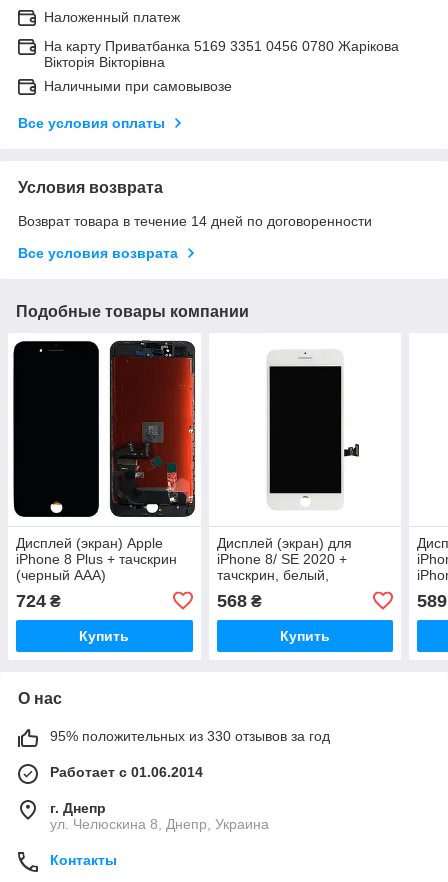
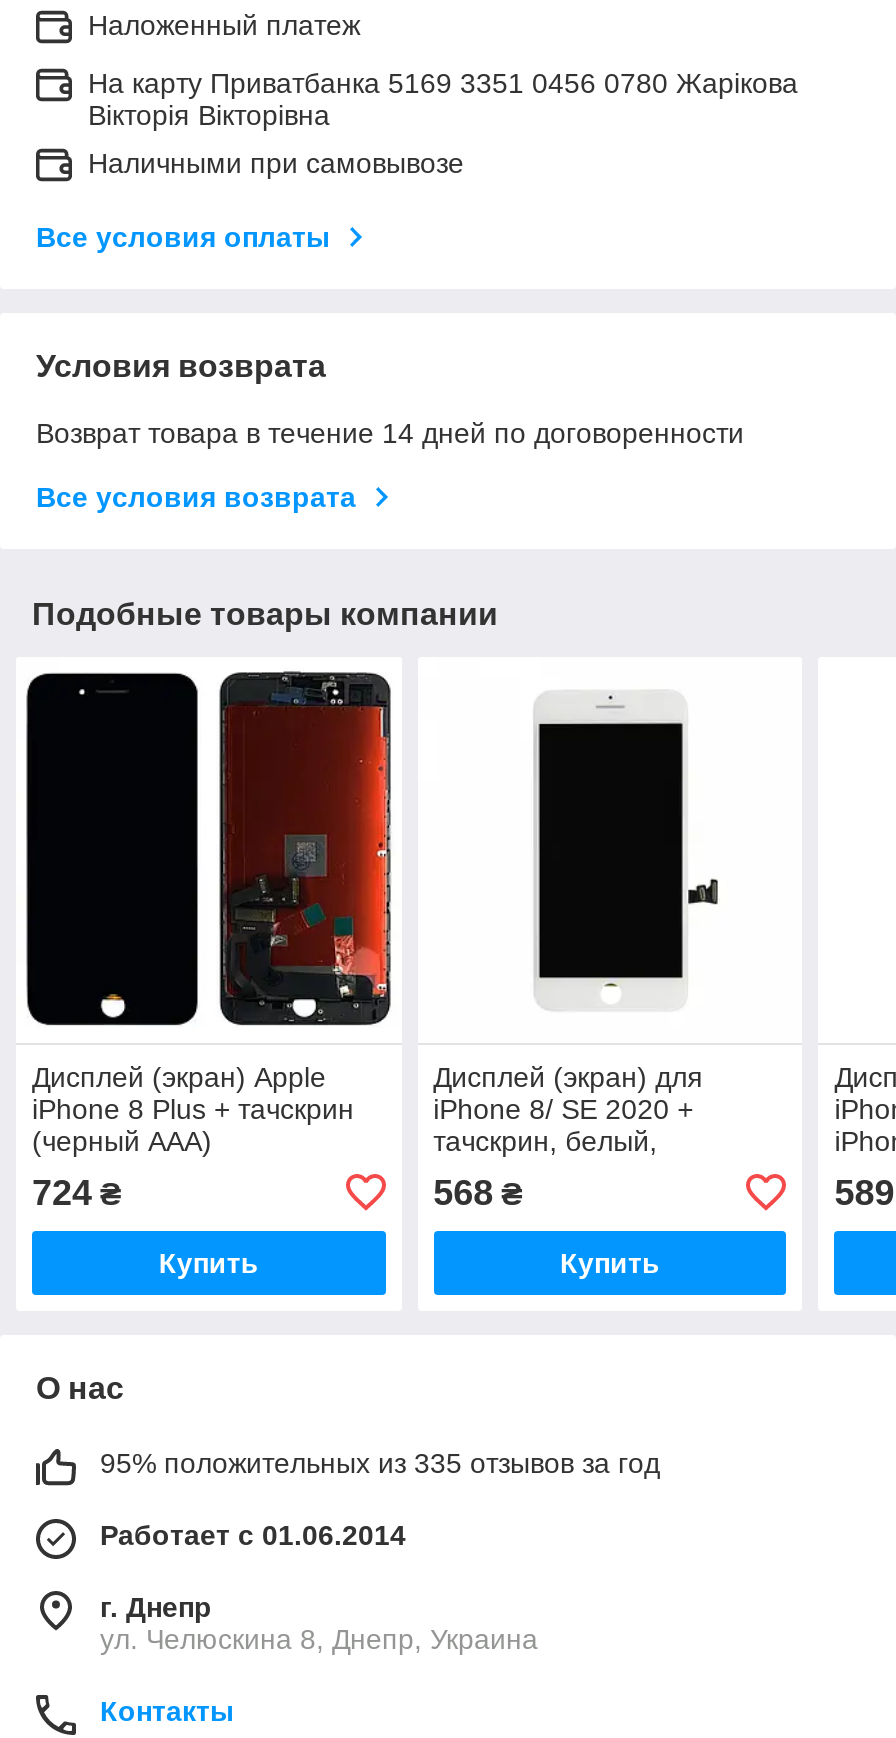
- 95% положительных из 330 отзывов за год
+ 95% положительных из 335 отзывов за год
